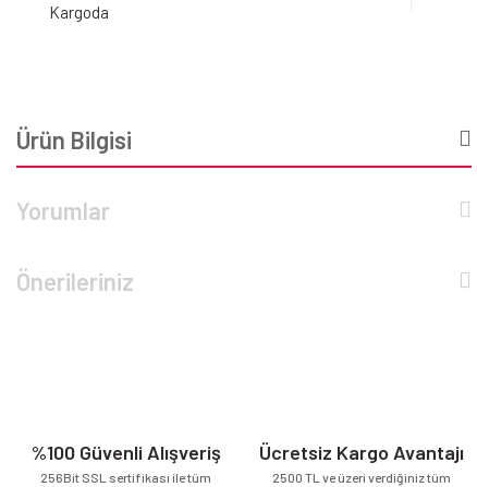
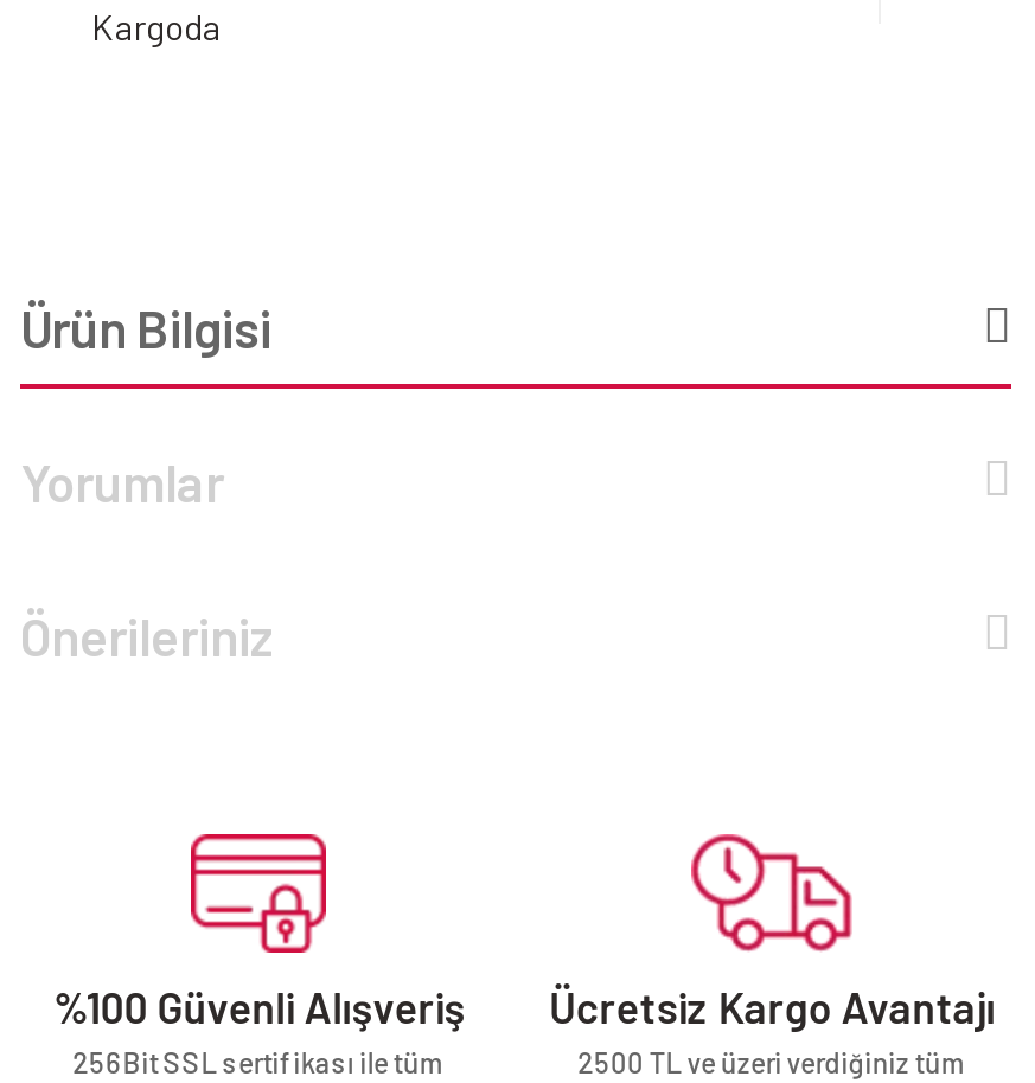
+ [image]

+ [image]
